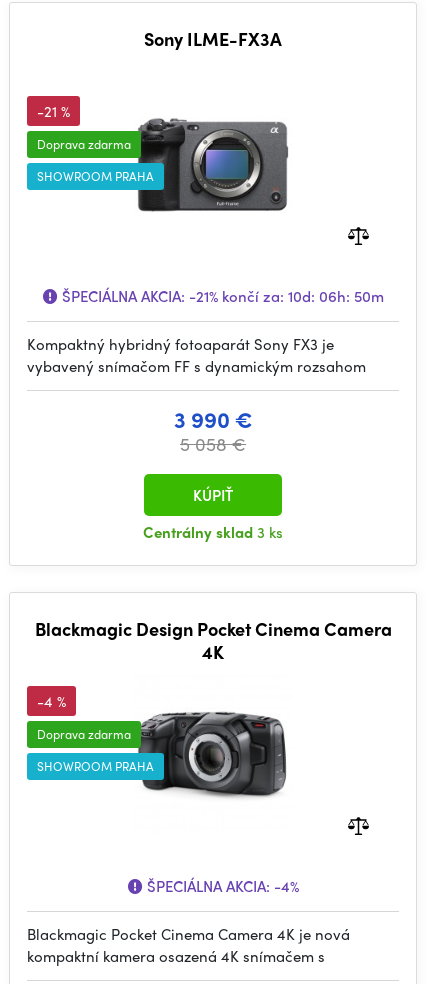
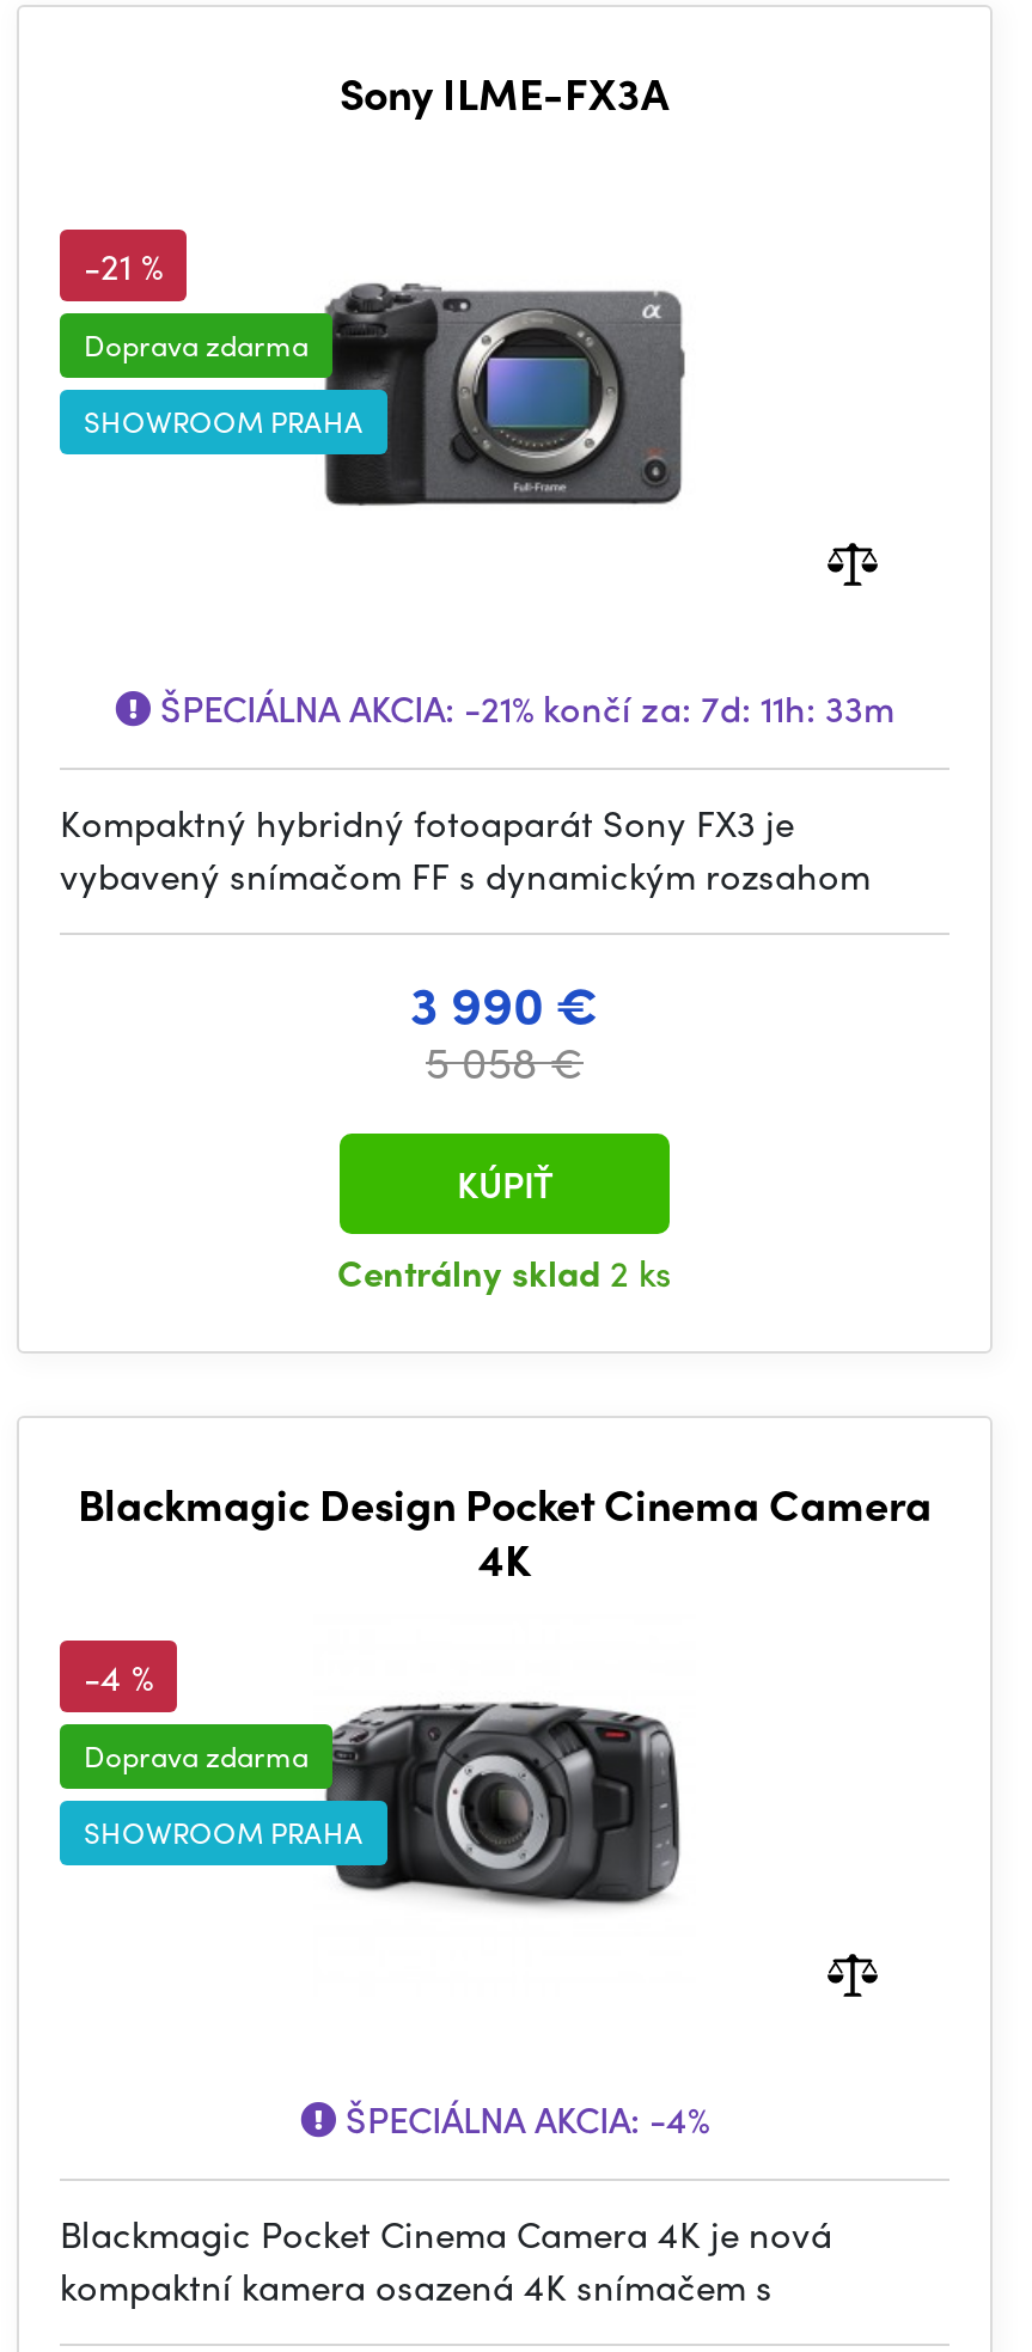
- ŠPECIÁLNA AKCIA: -21% končí za: 10d: 06h: 50m
+ ŠPECIÁLNA AKCIA: -21% končí za: 7d: 11h: 33m

- Centrálny sklad 3 ks
+ Centrálny sklad 2 ks
